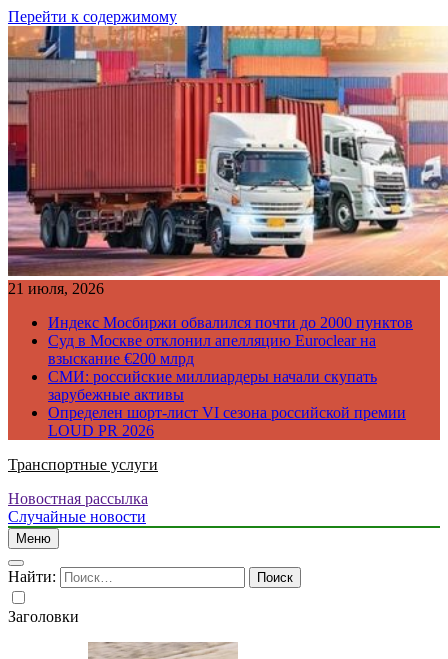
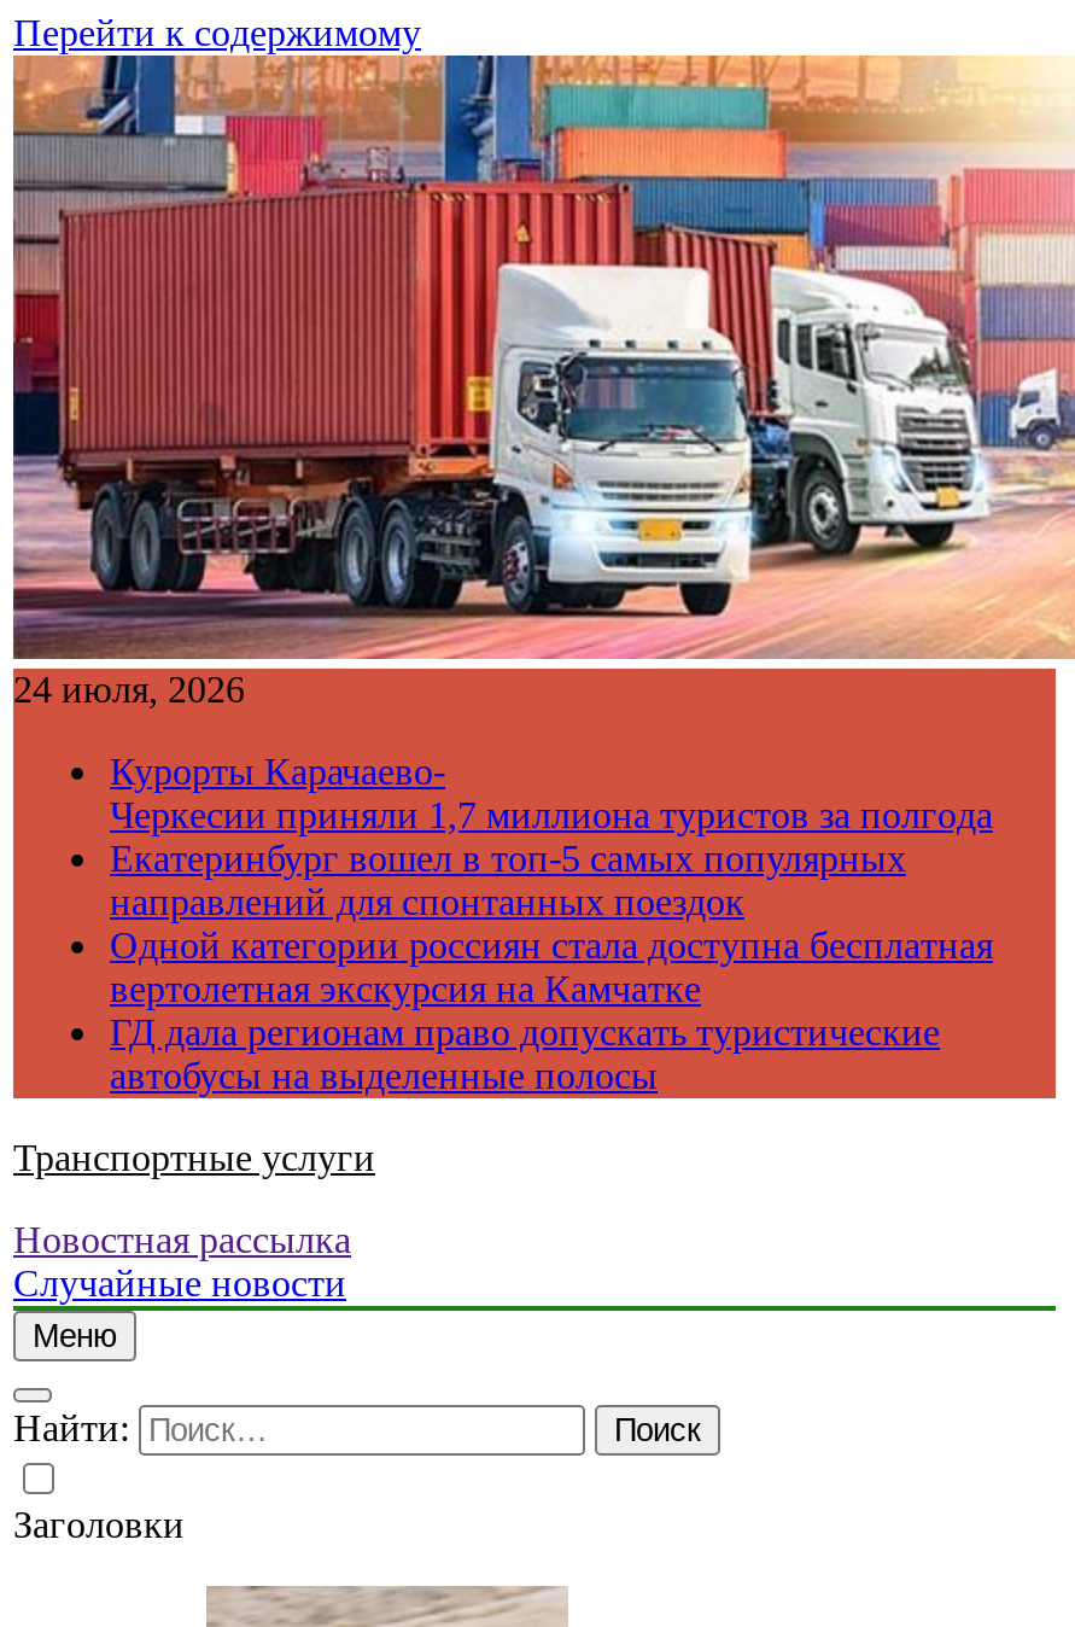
- 21 июля, 2026
+ 24 июля, 2026

- Индекс Мосбиржи обвалился почти до 2000 пунктов
- Суд в Москве отклонил апелляцию Euroclear на
- взыскание €200 млрд
- СМИ: российские миллиардеры начали скупать
- зарубежные активы
- Определен шорт-лист VI сезона российской премии
- LOUD PR 2026
+ Курорты Карачаево-
+ Черкесии приняли 1,7 миллиона туристов за полгода
+ Екатеринбург вошел в топ-5 самых популярных
+ направлений для спонтанных поездок
+ Одной категории россиян стала доступна бесплатная
+ вертолетная экскурсия на Камчатке
+ ГД дала регионам право допускать туристические
+ автобусы на выделенные полосы
